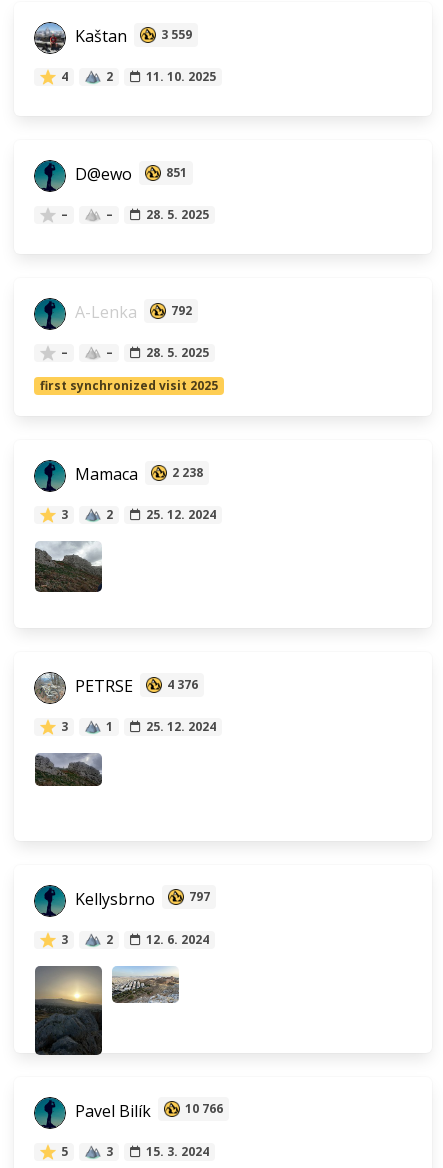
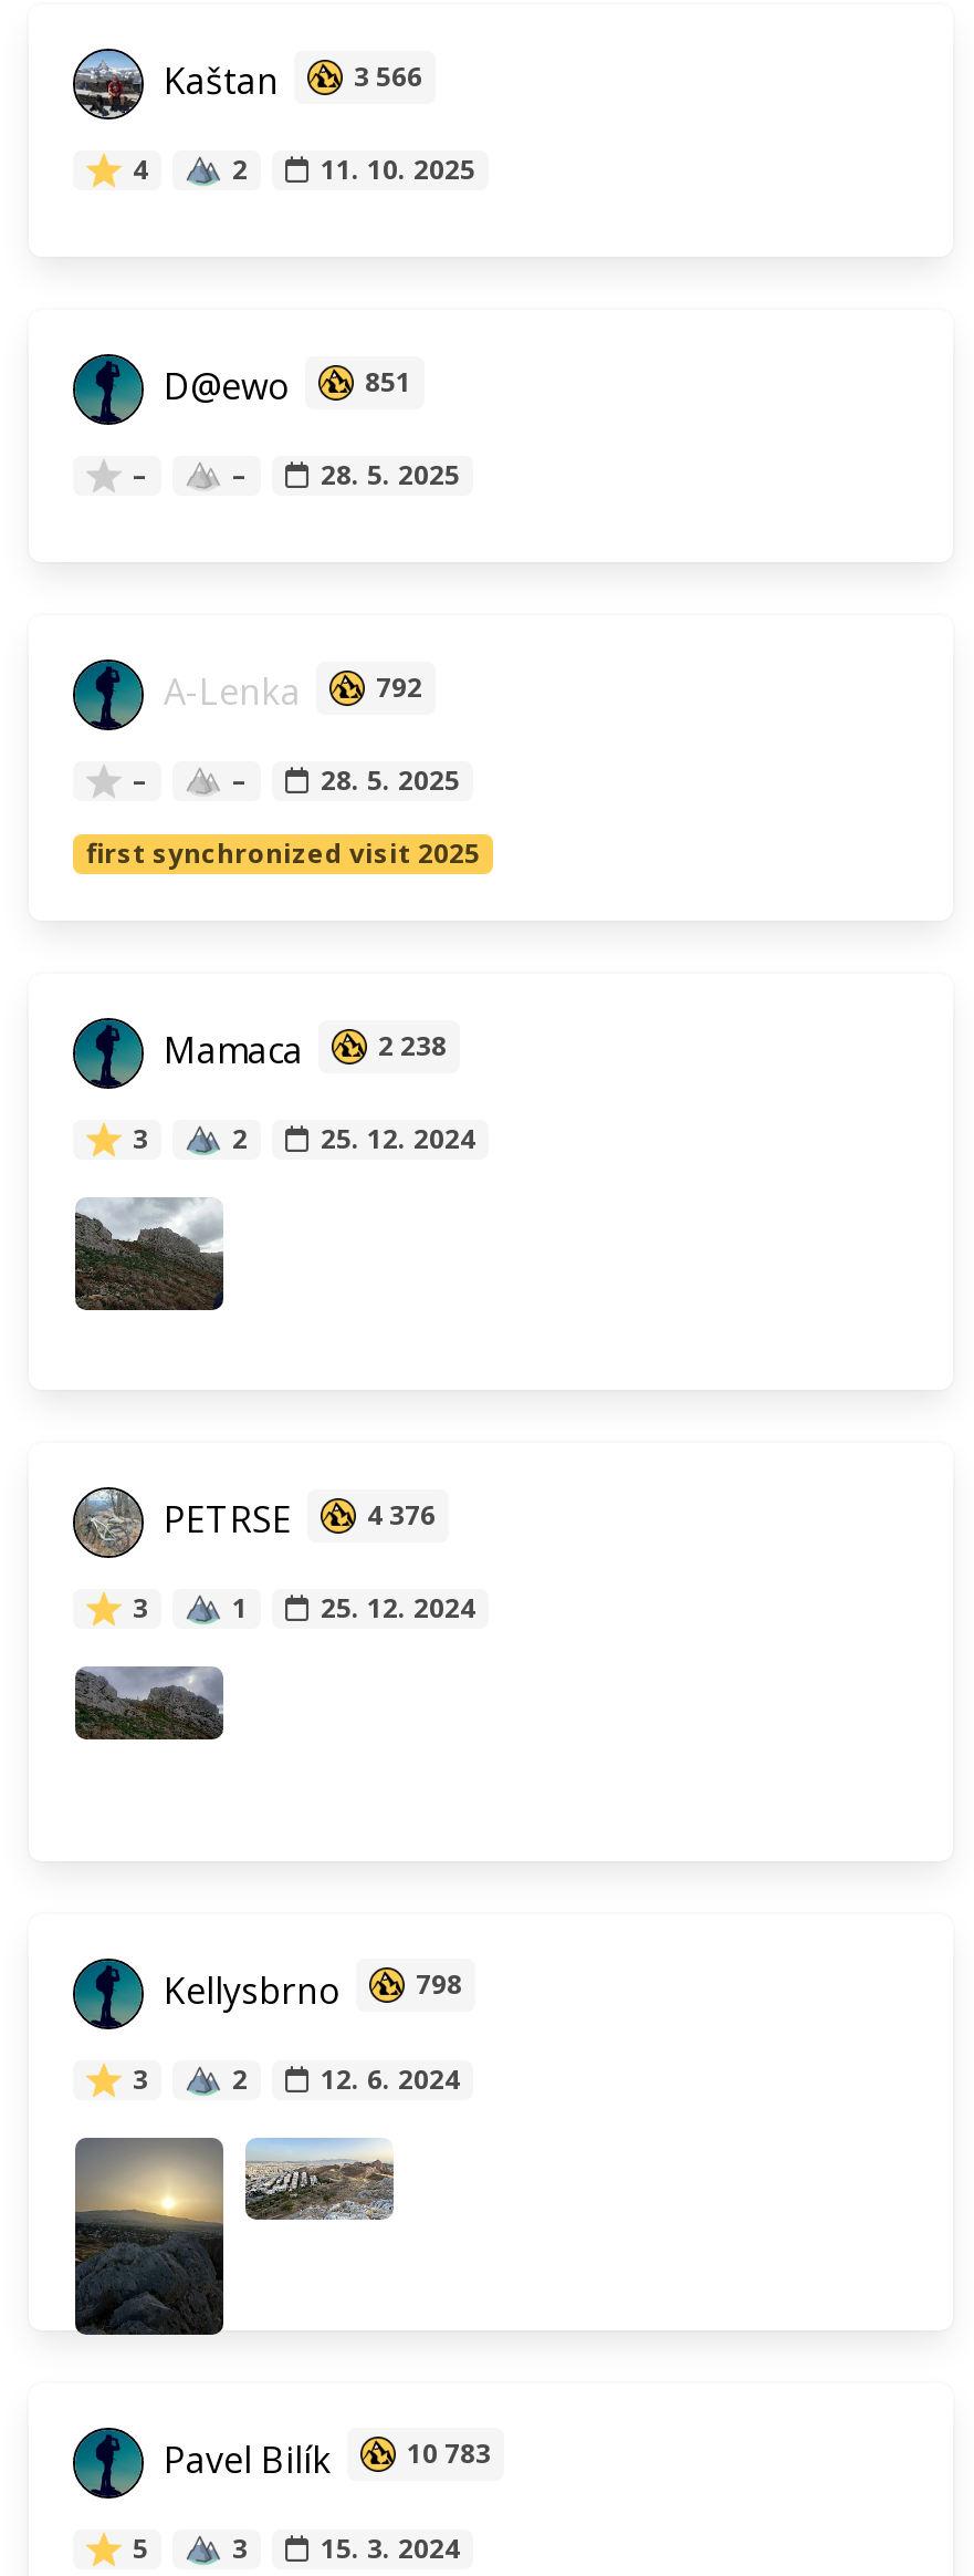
- Kaštan 3 559
+ Kaštan 3 566

- Kellysbrno 797
+ Kellysbrno 798

- Pavel Bilík 10 766
+ Pavel Bilík 10 783
